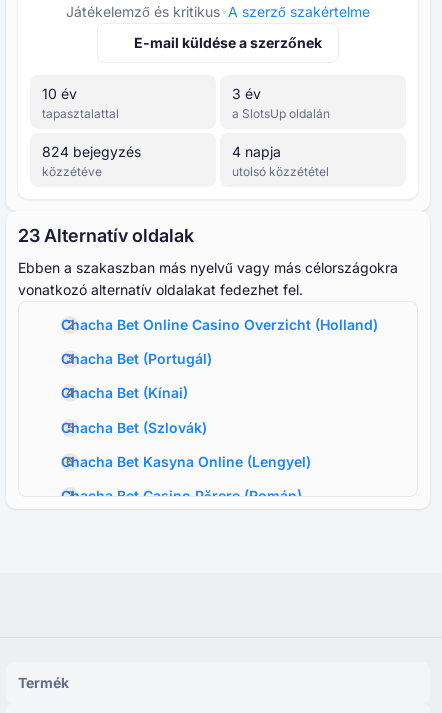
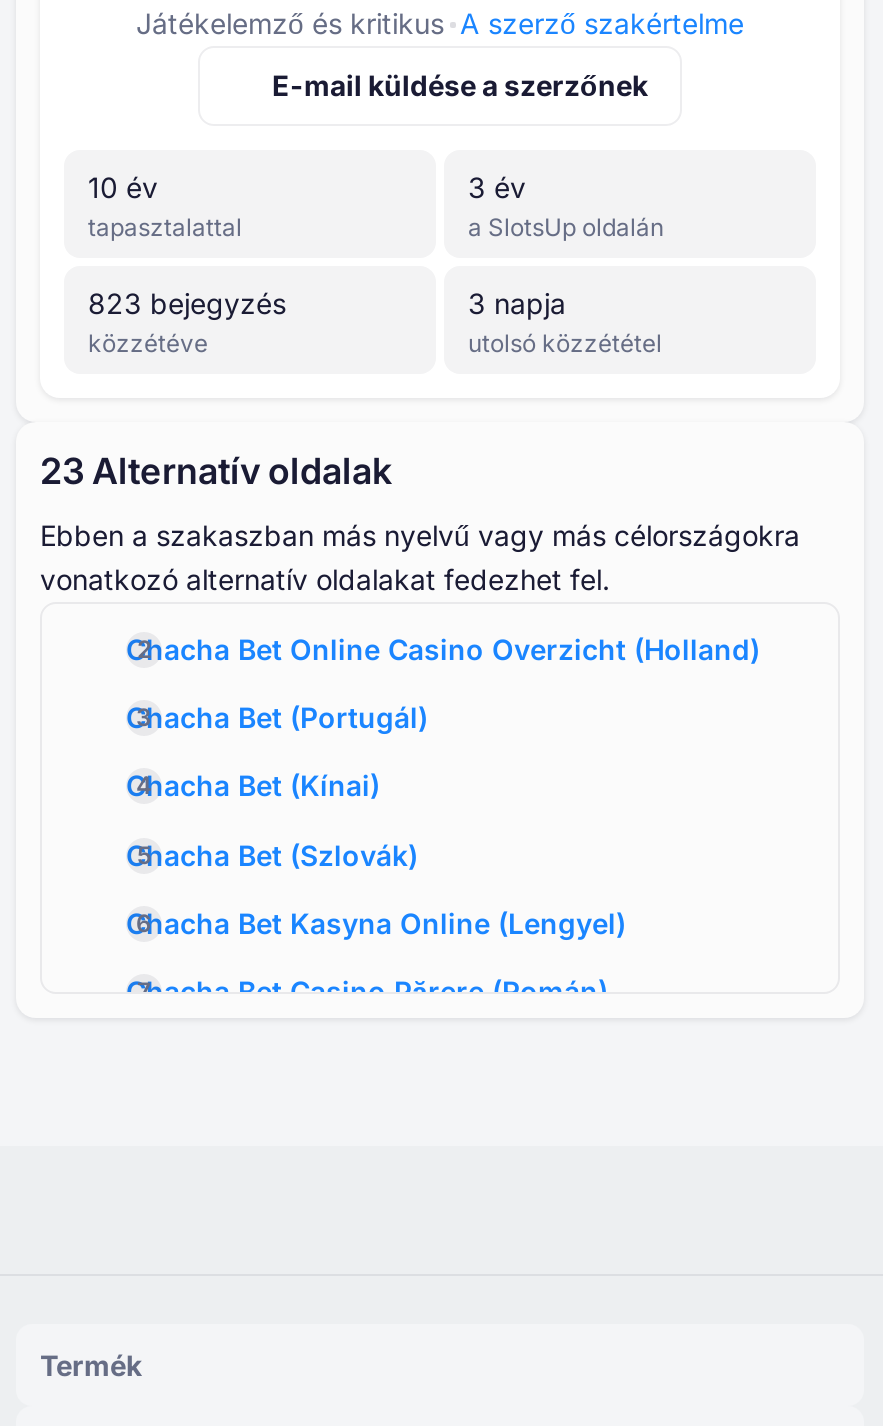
- 824 bejegyzés
+ 823 bejegyzés

- 4 napja
+ 3 napja
